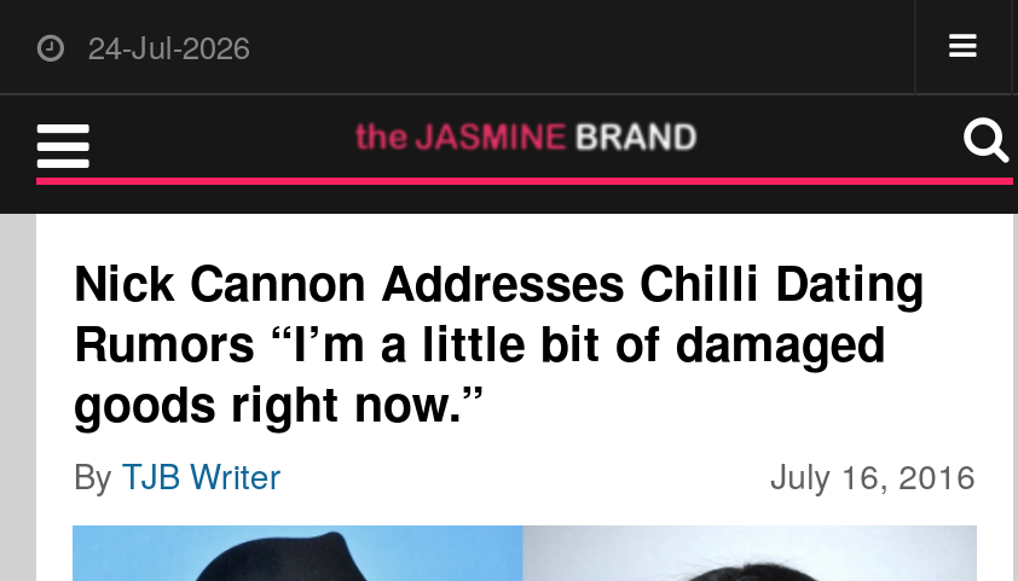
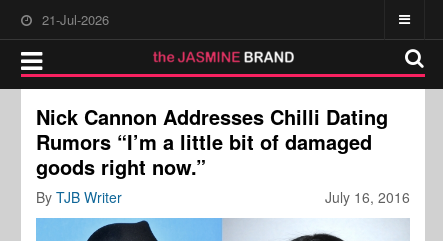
- 24-Jul-2026
+ 21-Jul-2026
